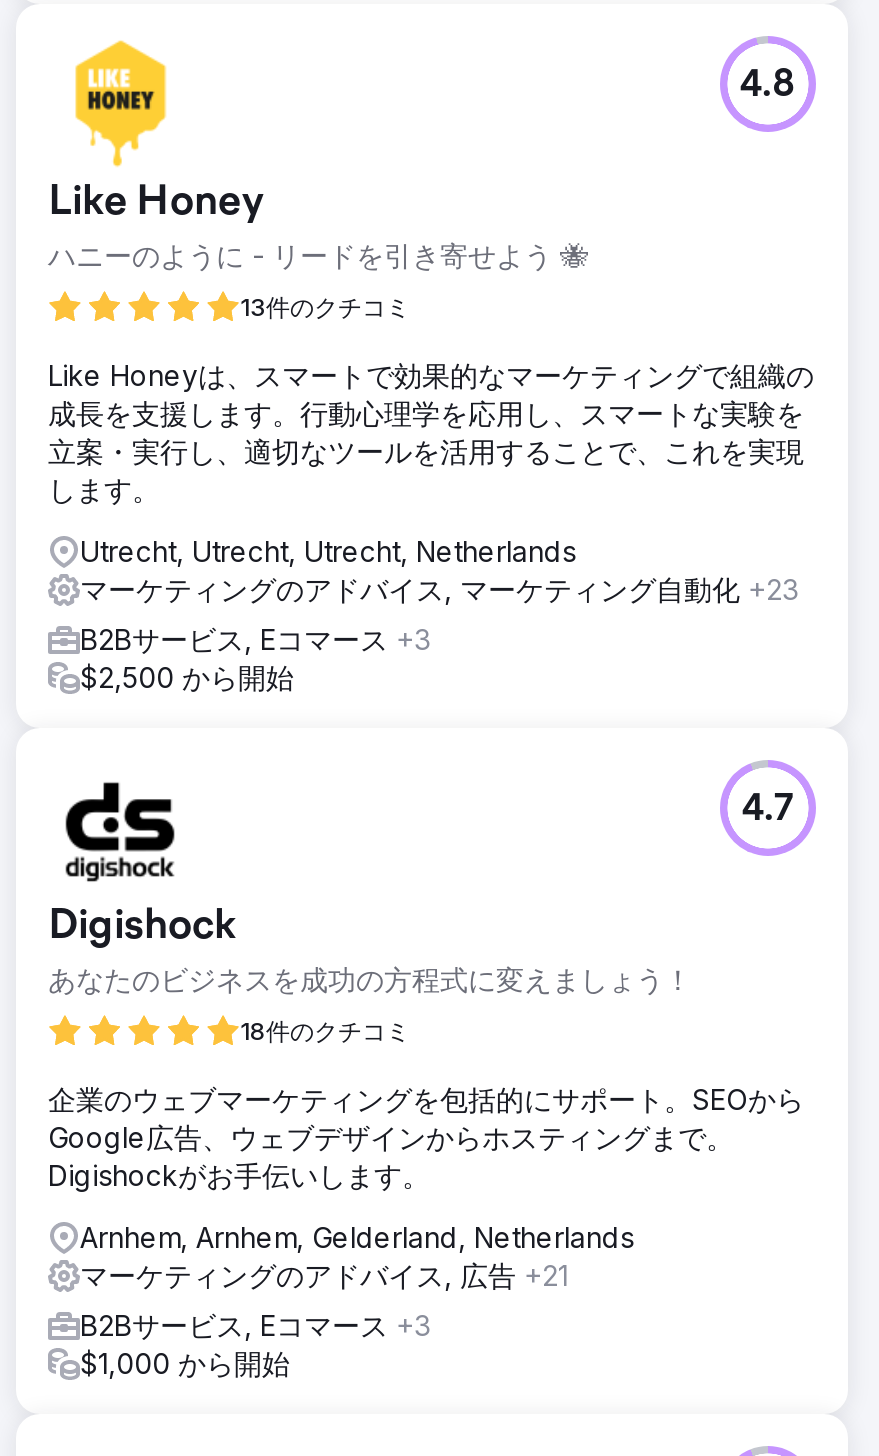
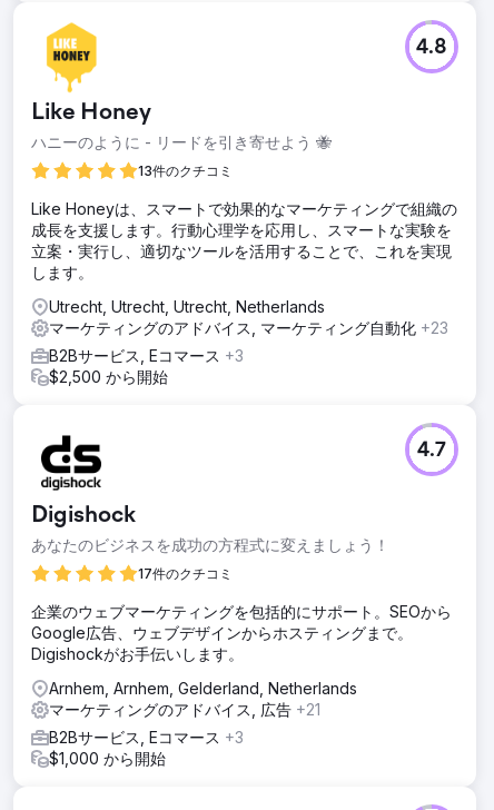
- 18件のクチコミ
+ 17件のクチコミ
